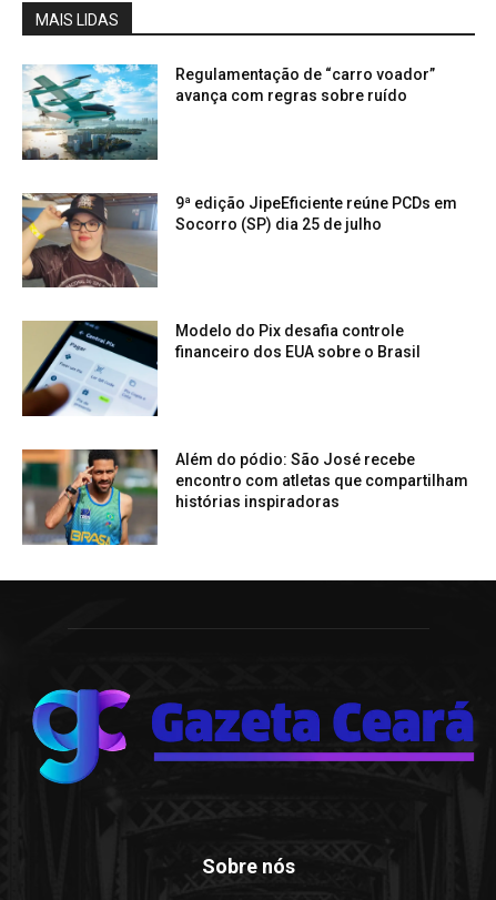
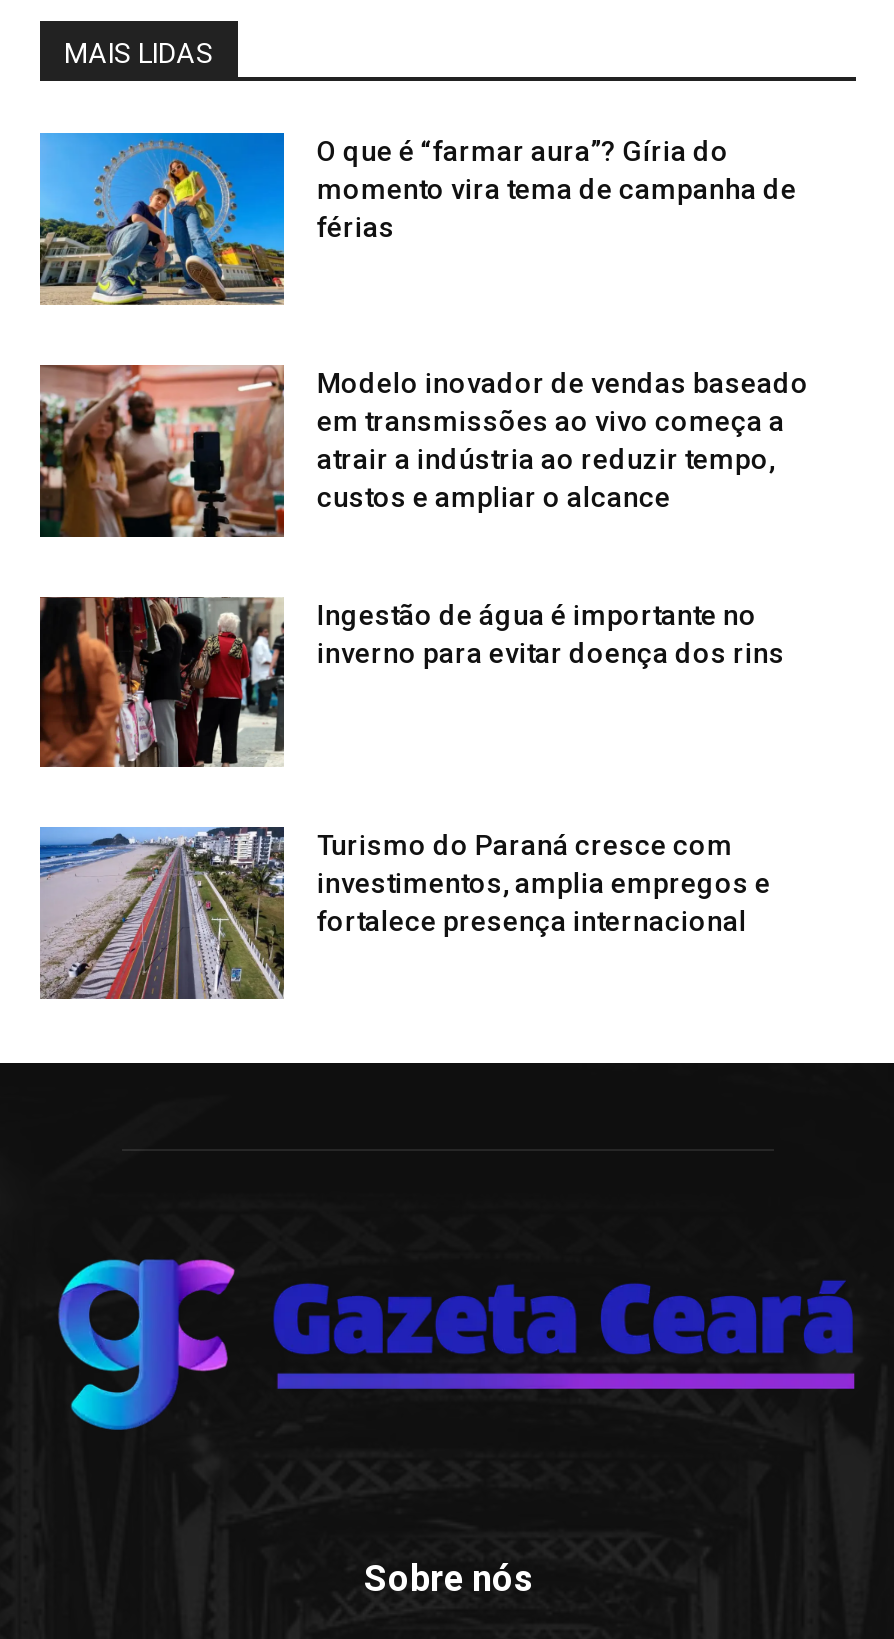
- [image]
- Regulamentação de “carro voador”
- avança com regras sobre ruído
+ [image]
+ O que é “farmar aura”? Gíria do
+ momento vira tema de campanha de
+ férias

- [image]
- 9ª edição JipeEficiente reúne PCDs em
- Socorro (SP) dia 25 de julho
+ [image]
+ Modelo inovador de vendas baseado
+ em transmissões ao vivo começa a
+ atrair a indústria ao reduzir tempo,
+ custos e ampliar o alcance

- [image]
- Modelo do Pix desafia controle
- financeiro dos EUA sobre o Brasil
+ [image]
+ Ingestão de água é importante no
+ inverno para evitar doença dos rins

- [image]
- Além do pódio: São José recebe
- encontro com atletas que compartilham
- histórias inspiradoras
+ [image]
+ Turismo do Paraná cresce com
+ investimentos, amplia empregos e
+ fortalece presença internacional
